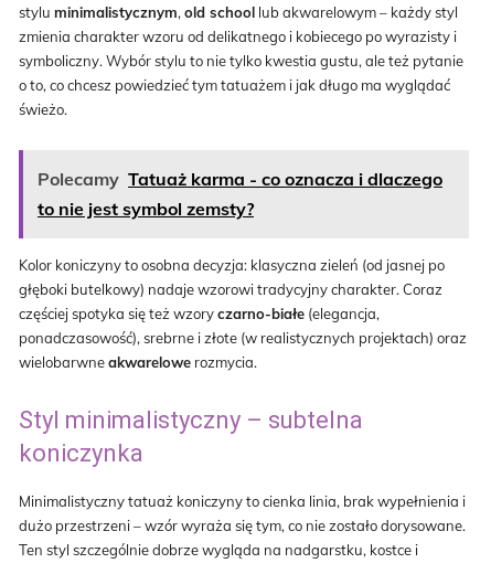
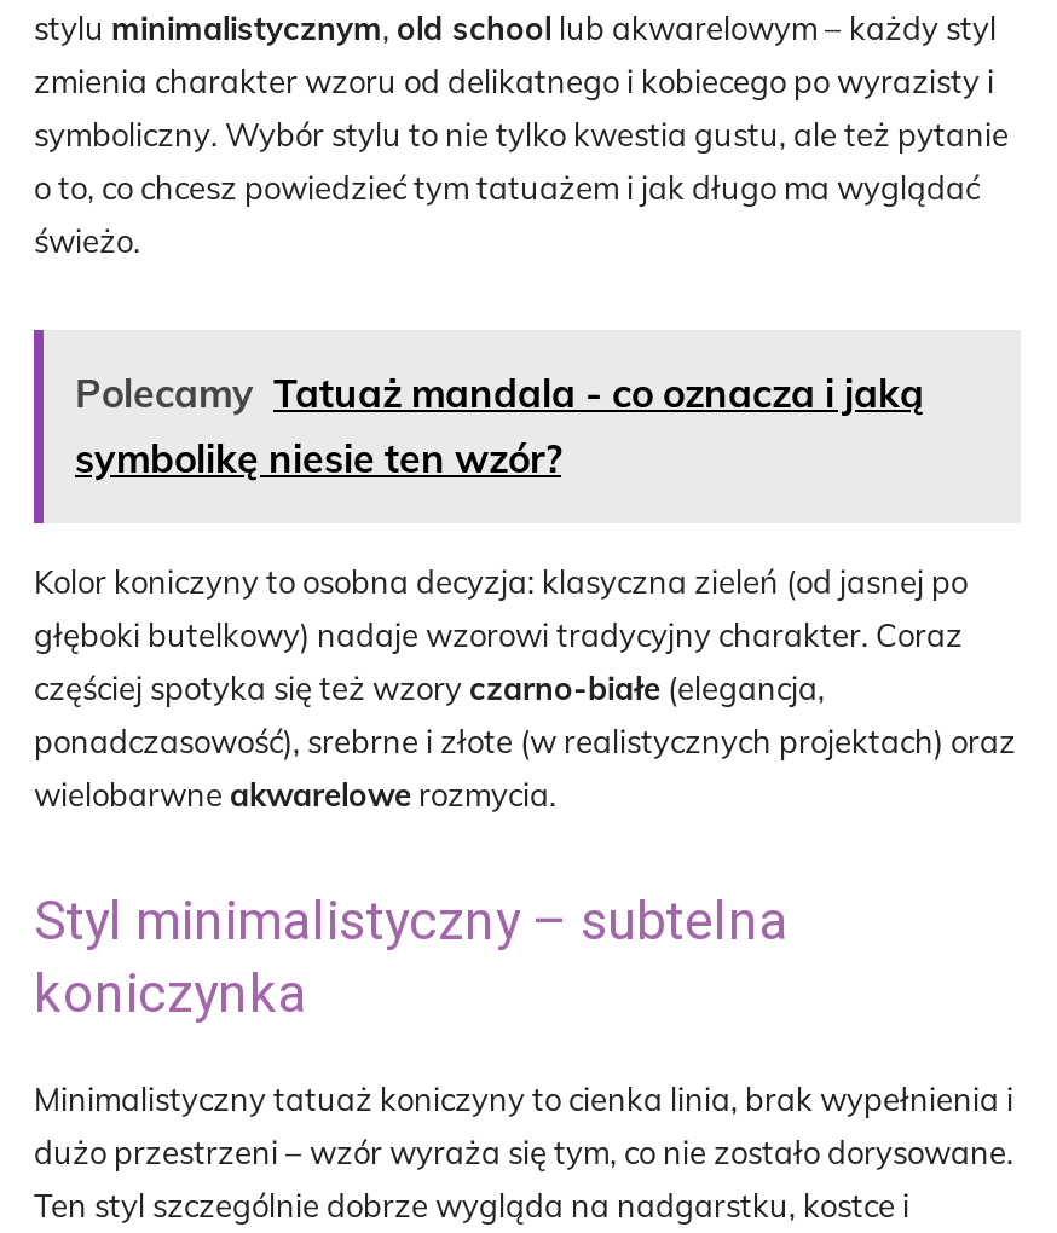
- Polecamy Tatuaż karma - co oznacza i dlaczego
- to nie jest symbol zemsty?
+ Polecamy Tatuaż mandala - co oznacza i jaką
+ symbolikę niesie ten wzór?
